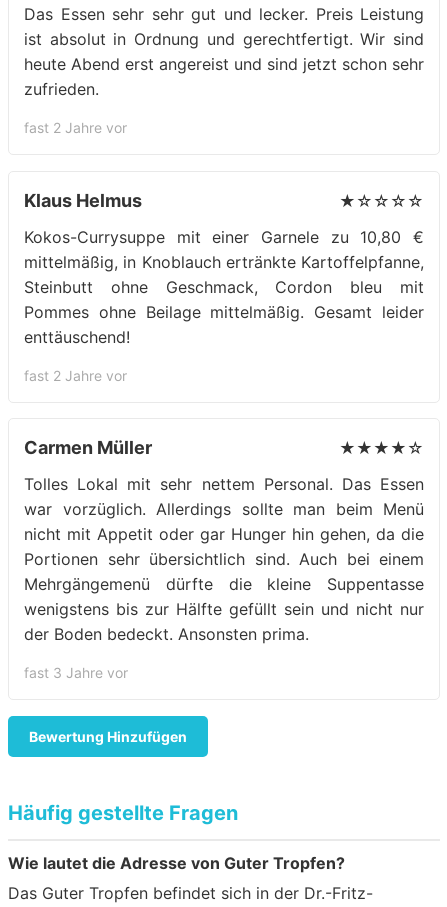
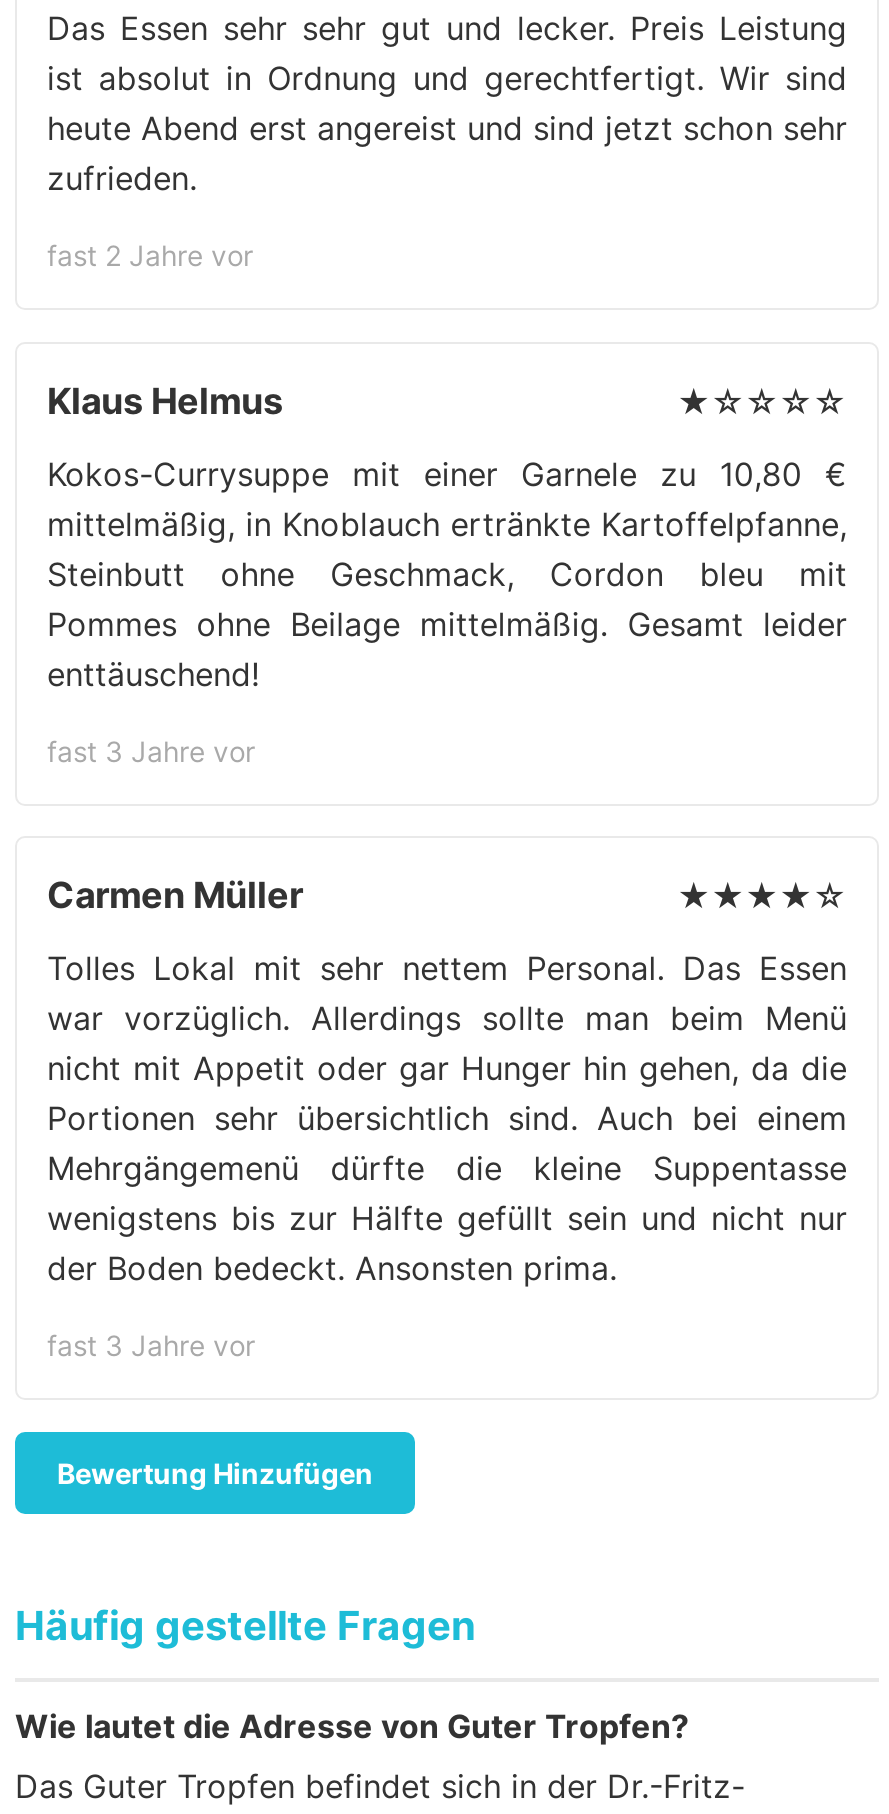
- fast 2 Jahre vor
+ fast 3 Jahre vor
